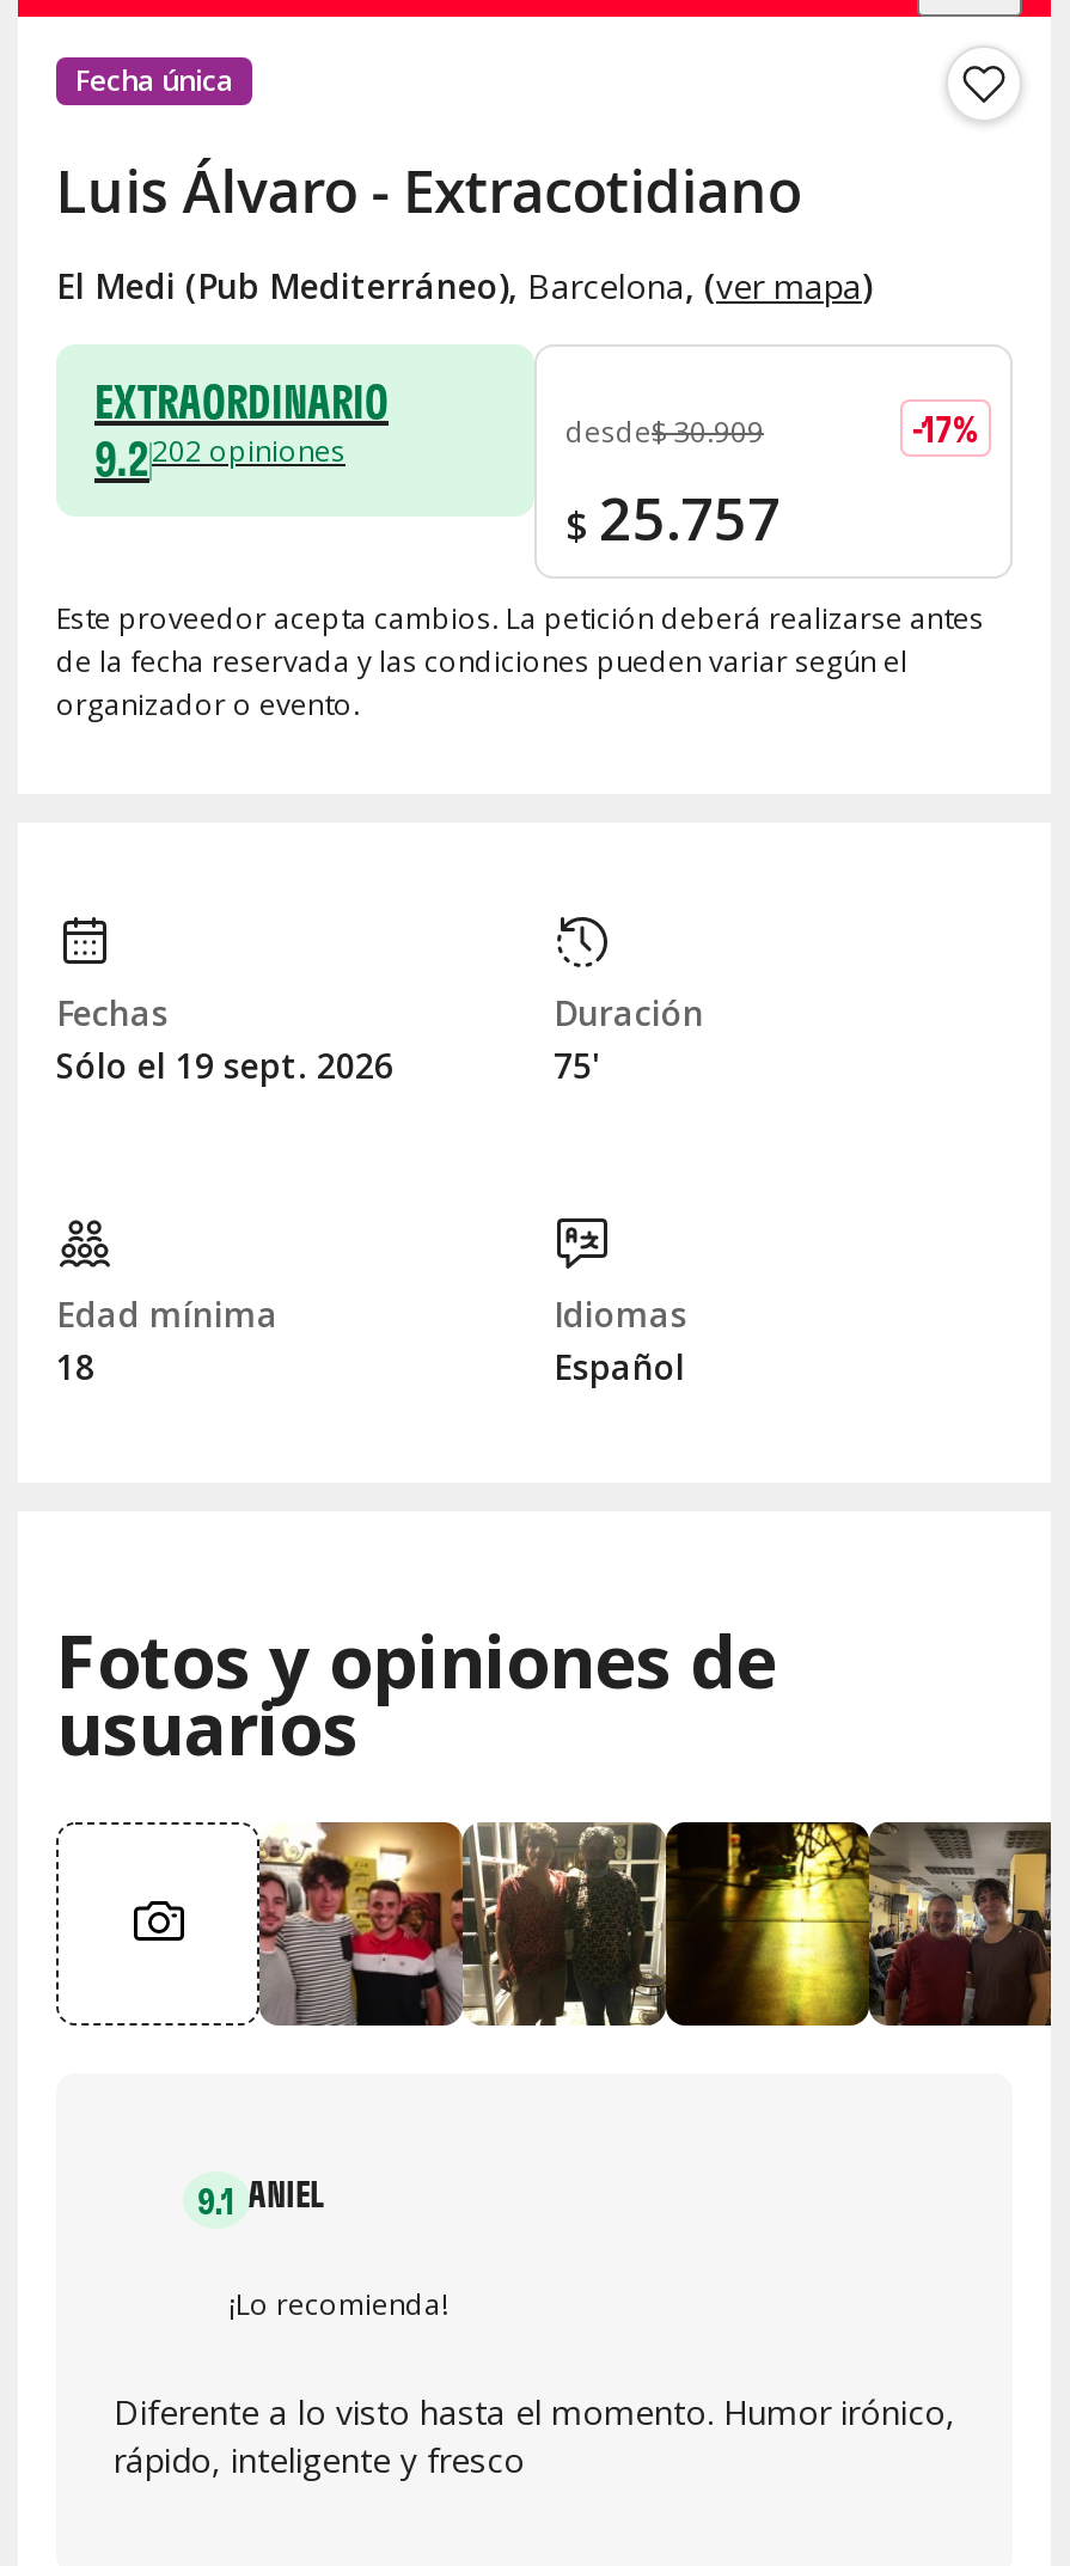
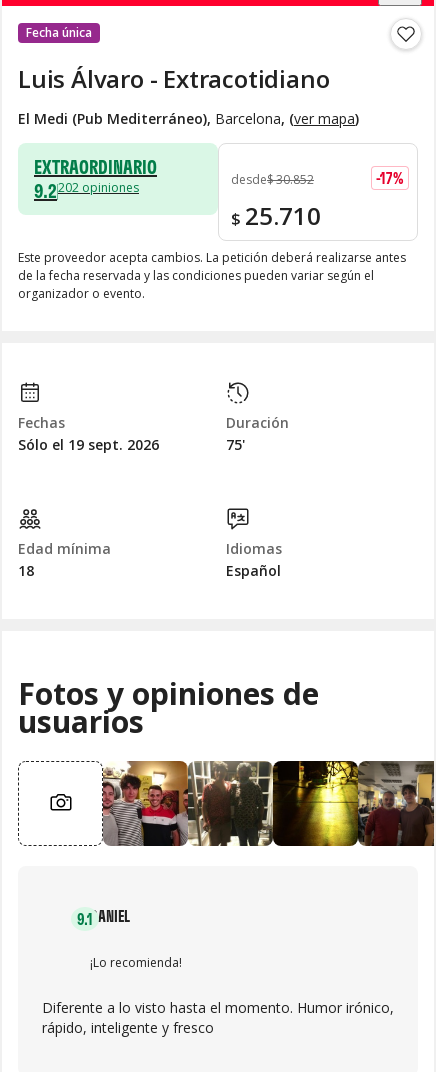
- desde$ 30.909
+ desde$ 30.852

- $ 25.757
+ $ 25.710
